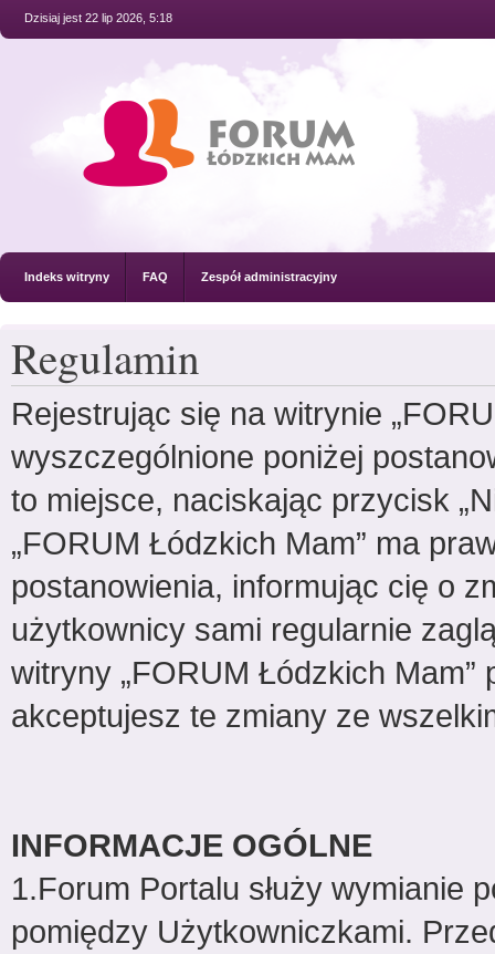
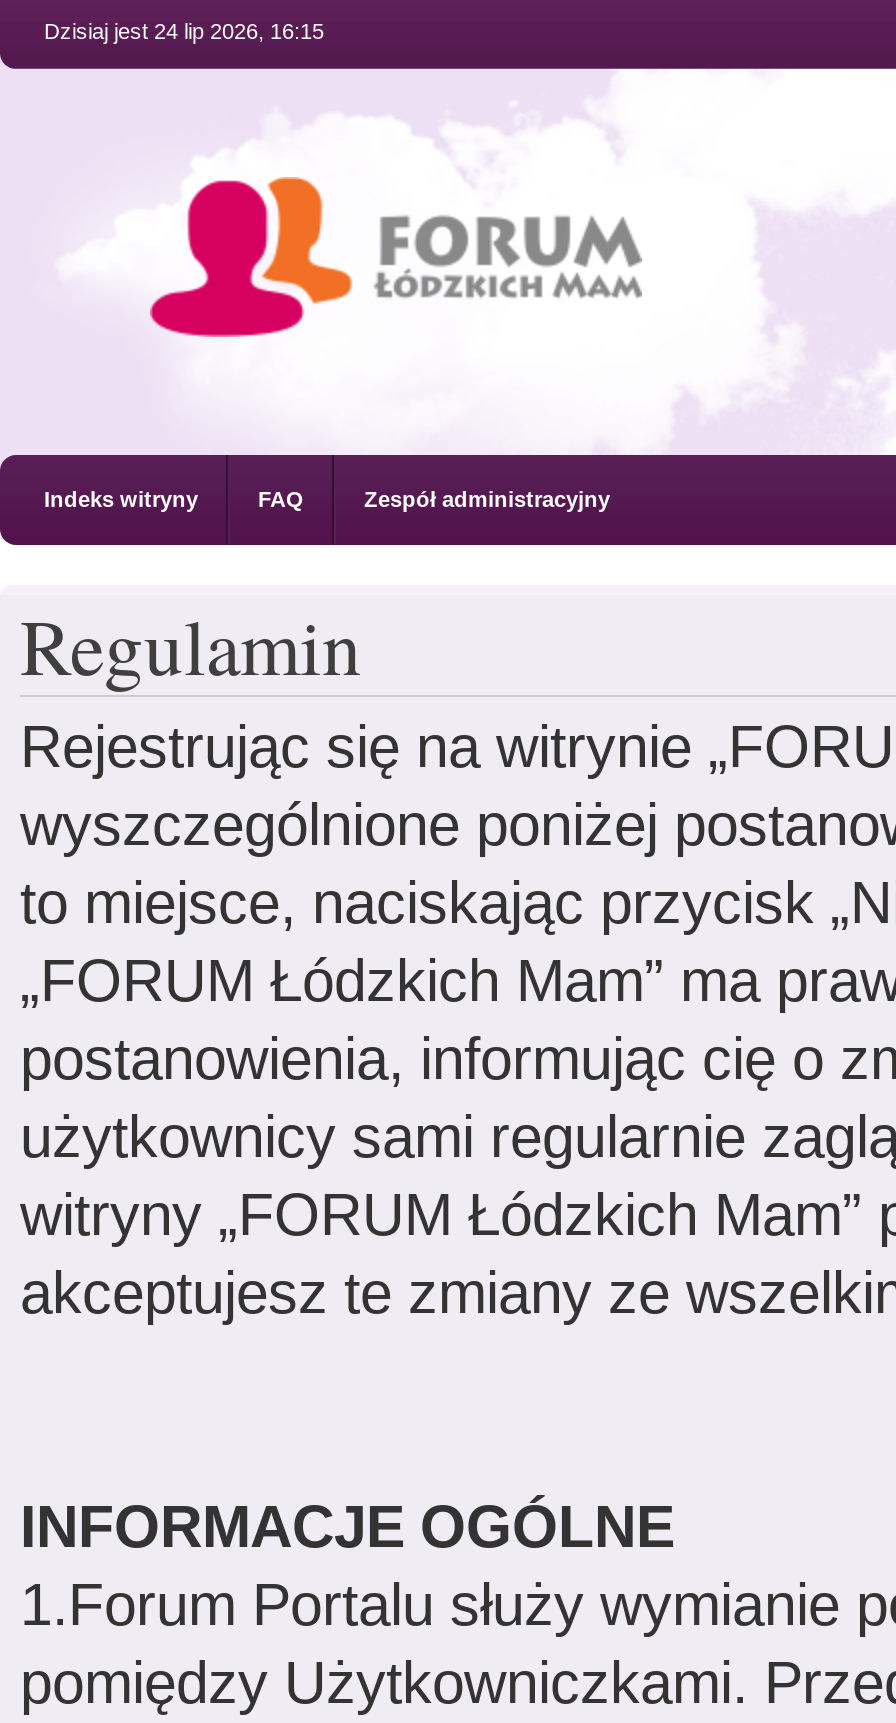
- Dzisiaj jest 22 lip 2026, 5:18
+ Dzisiaj jest 24 lip 2026, 16:15
